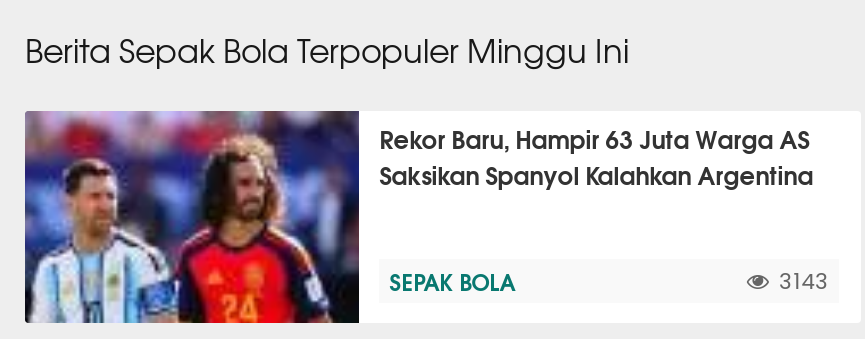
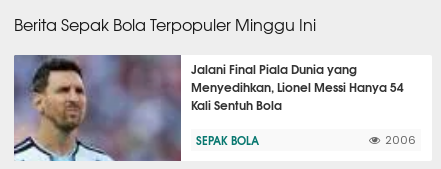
- [image]
- Rekor Baru, Hampir 63 Juta Warga AS
- Saksikan Spanyol Kalahkan Argentina
+ [image]
+ Jalani Final Piala Dunia yang
+ Menyedihkan, Lionel Messi Hanya 54
+ Kali Sentuh Bola

- 3143
+ 2006
